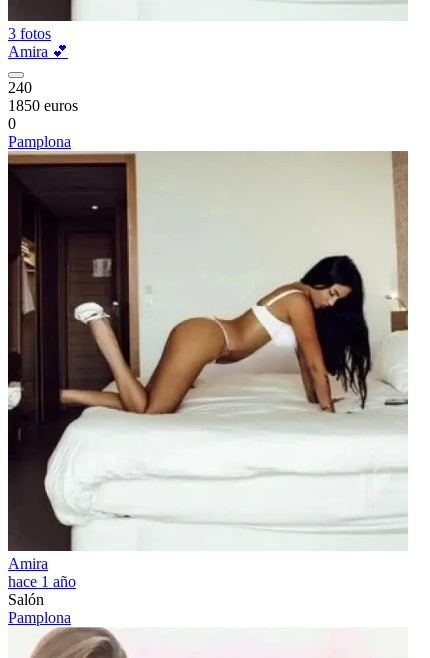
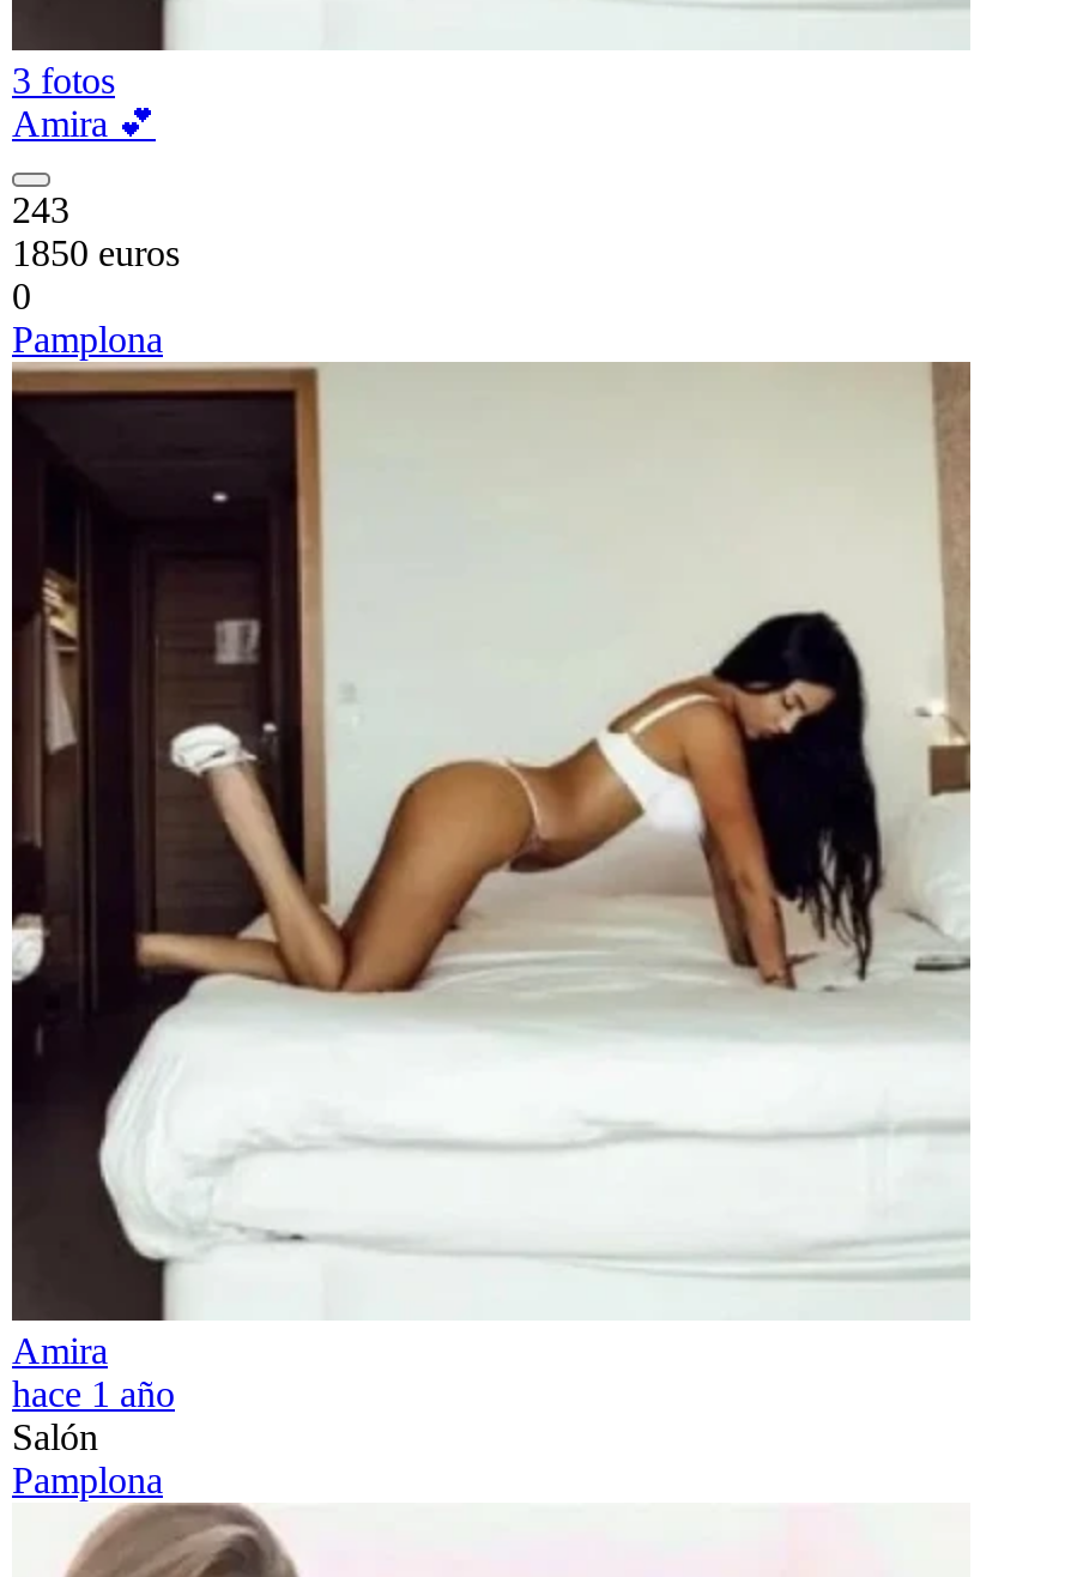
- 240
+ 243
